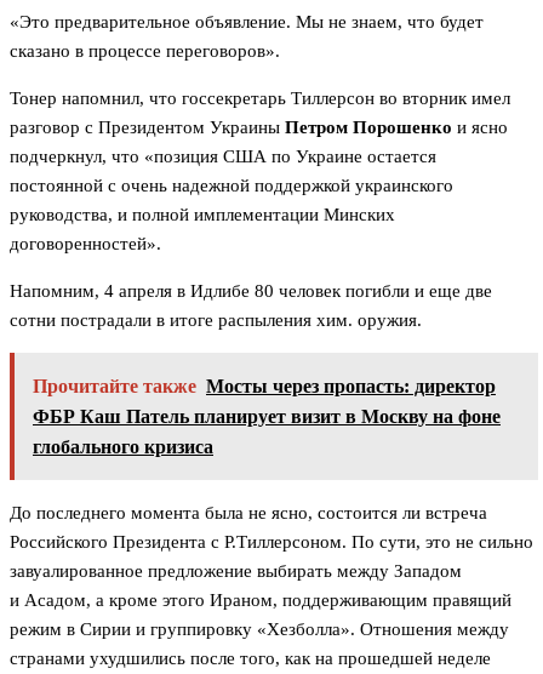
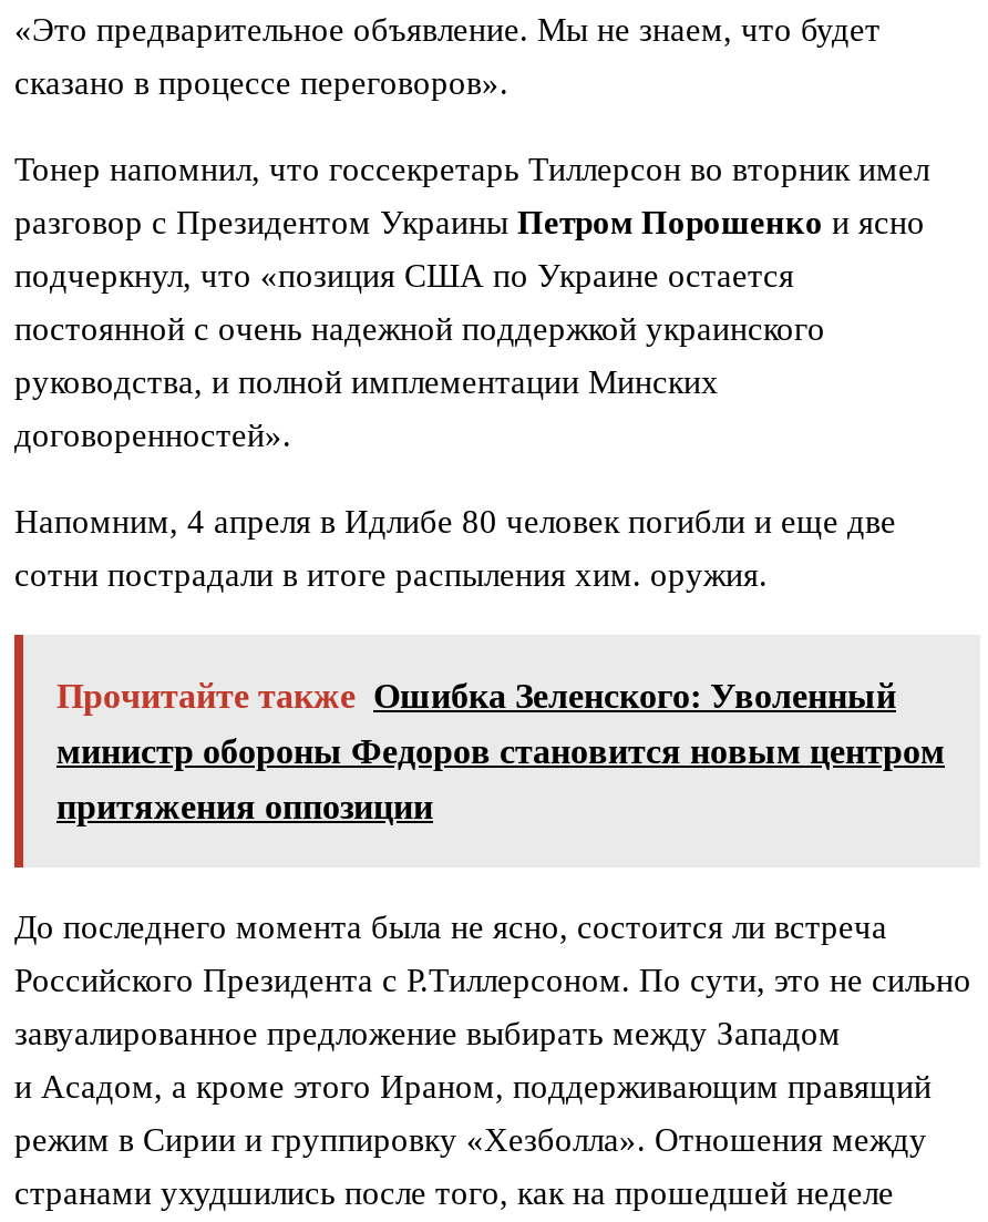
- Прочитайте также Мосты через пропасть: директор
+ Прочитайте также Ошибка Зеленского: Уволенный

- ФБР Каш Патель планирует визит в Москву на фоне
+ министр обороны Федоров становится новым центром

- глобального кризиса
+ притяжения оппозиции
